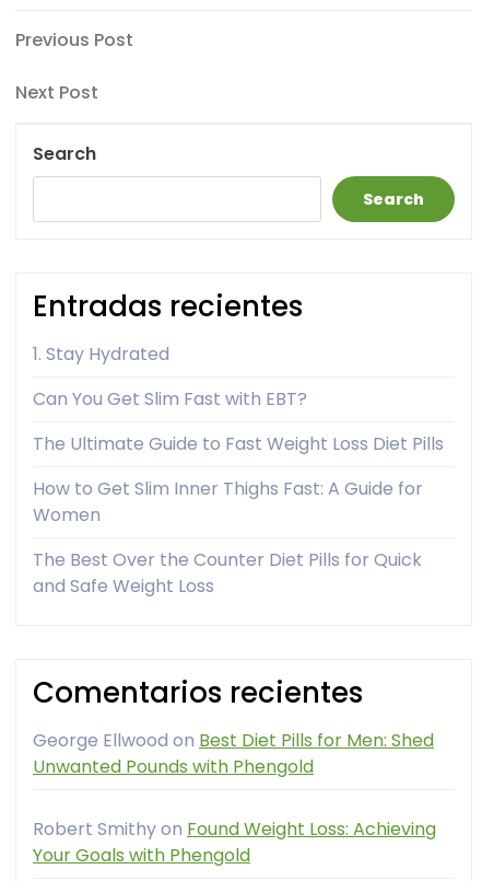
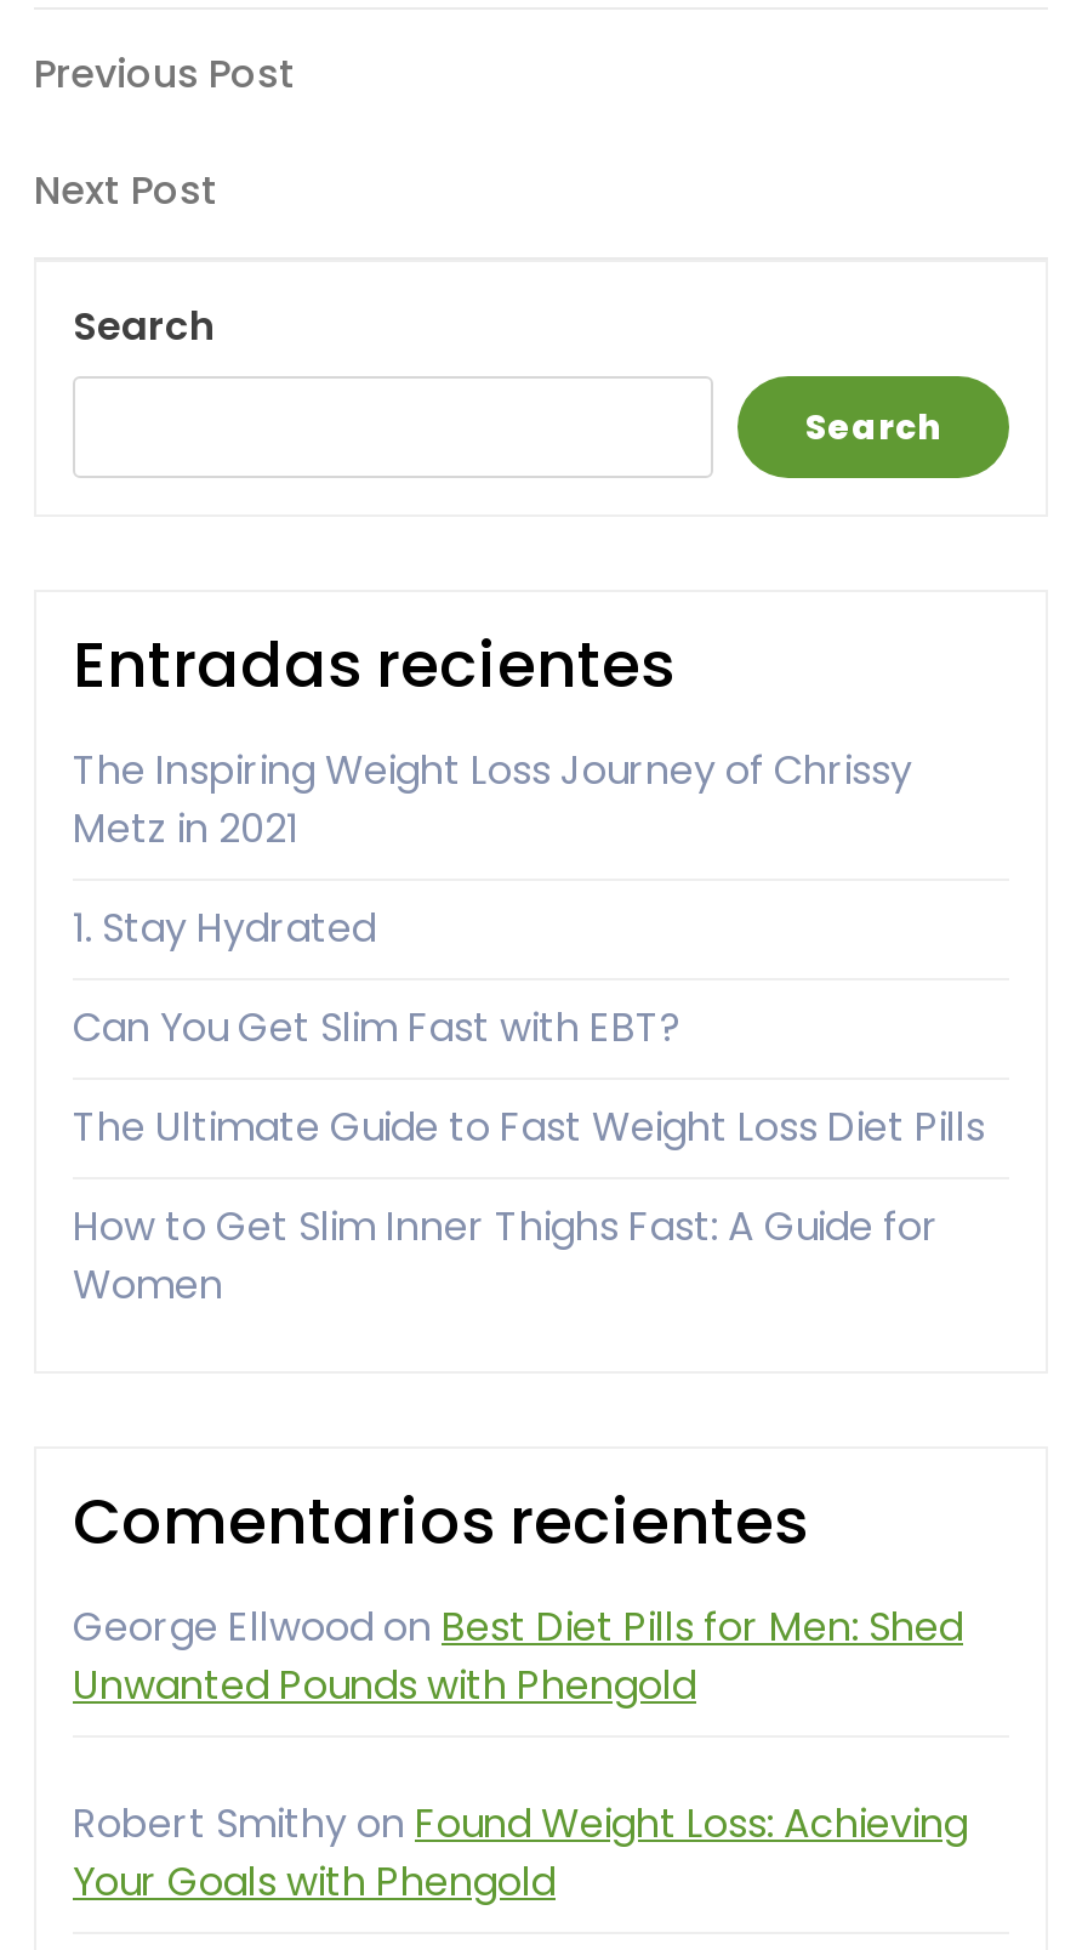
+ The Inspiring Weight Loss Journey of Chrissy
+ Metz in 2021

moved down: 1. Stay Hydrated | Can You Get Slim Fast with EBT? | The Ultimate Guide to Fast Weight Loss Diet Pills | How to Get Slim Inner Thighs Fast: A Guide for | Women

- The Best Over the Counter Diet Pills for Quick
- and Safe Weight Loss
